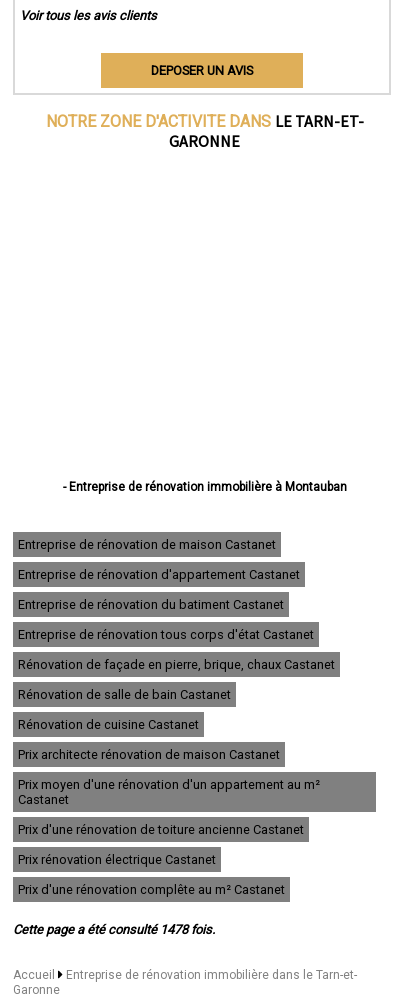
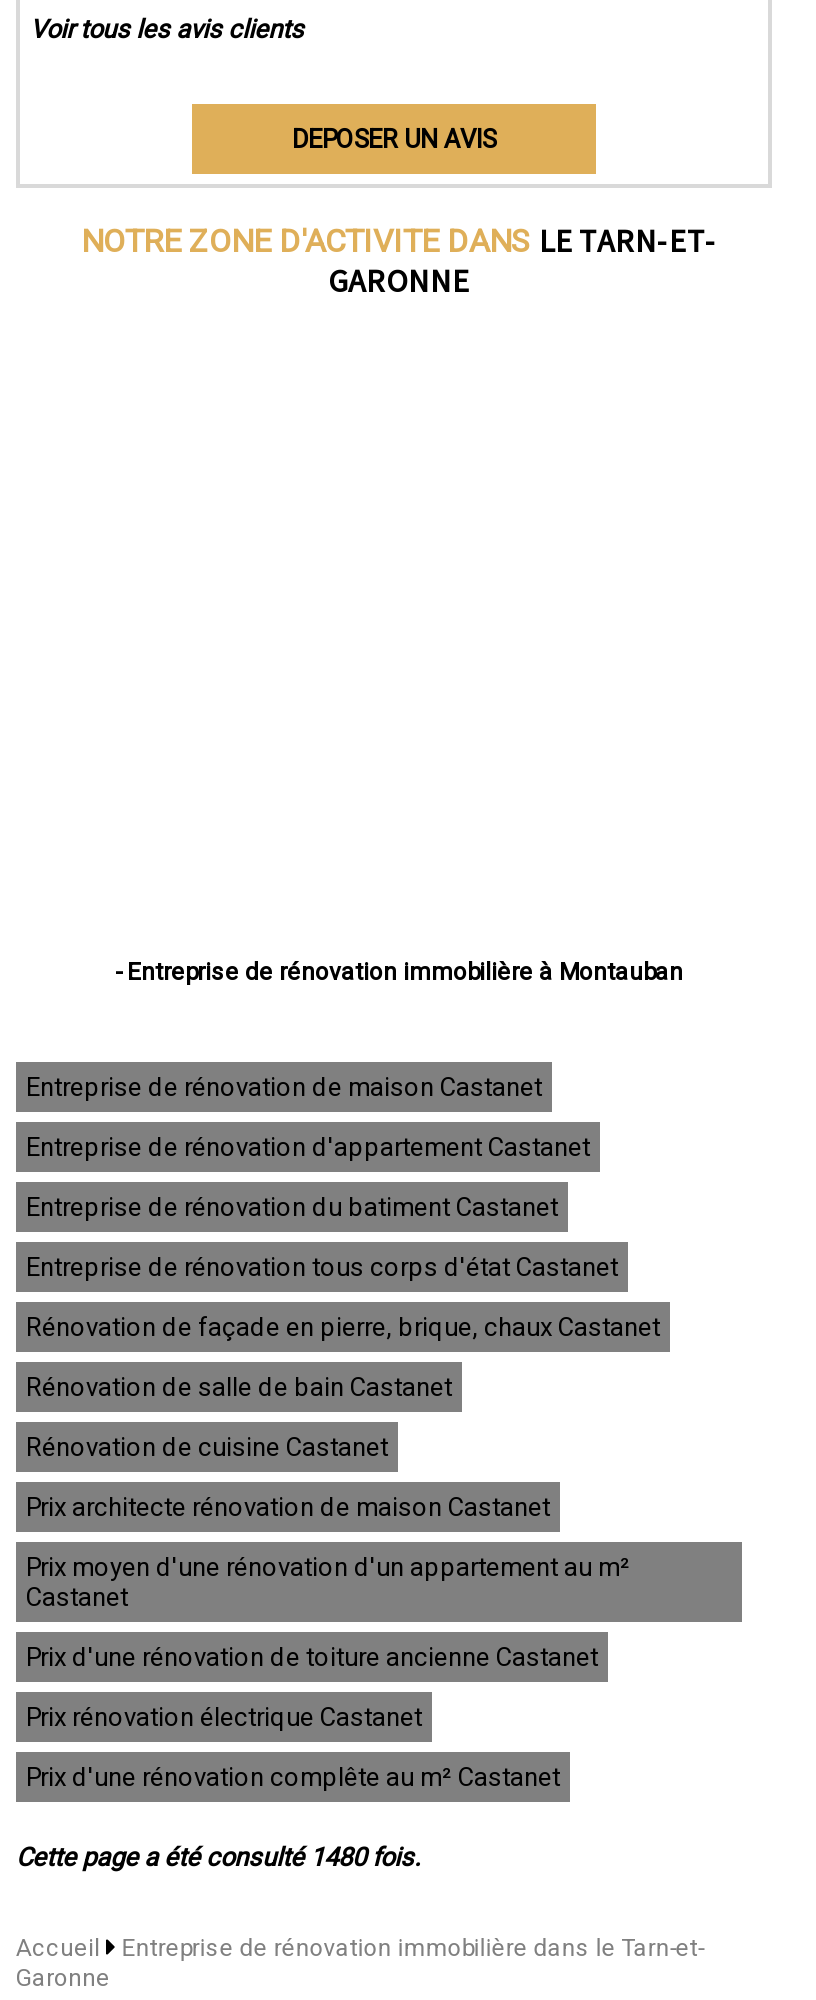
- Cette page a été consulté 1478 fois.
+ Cette page a été consulté 1480 fois.
